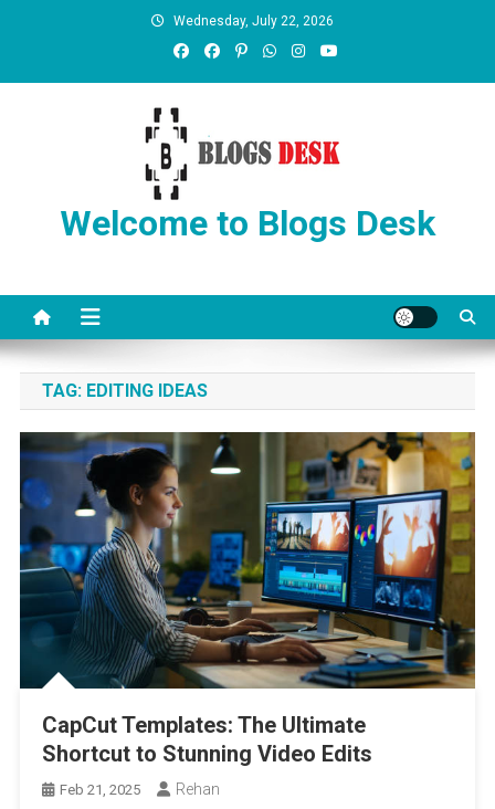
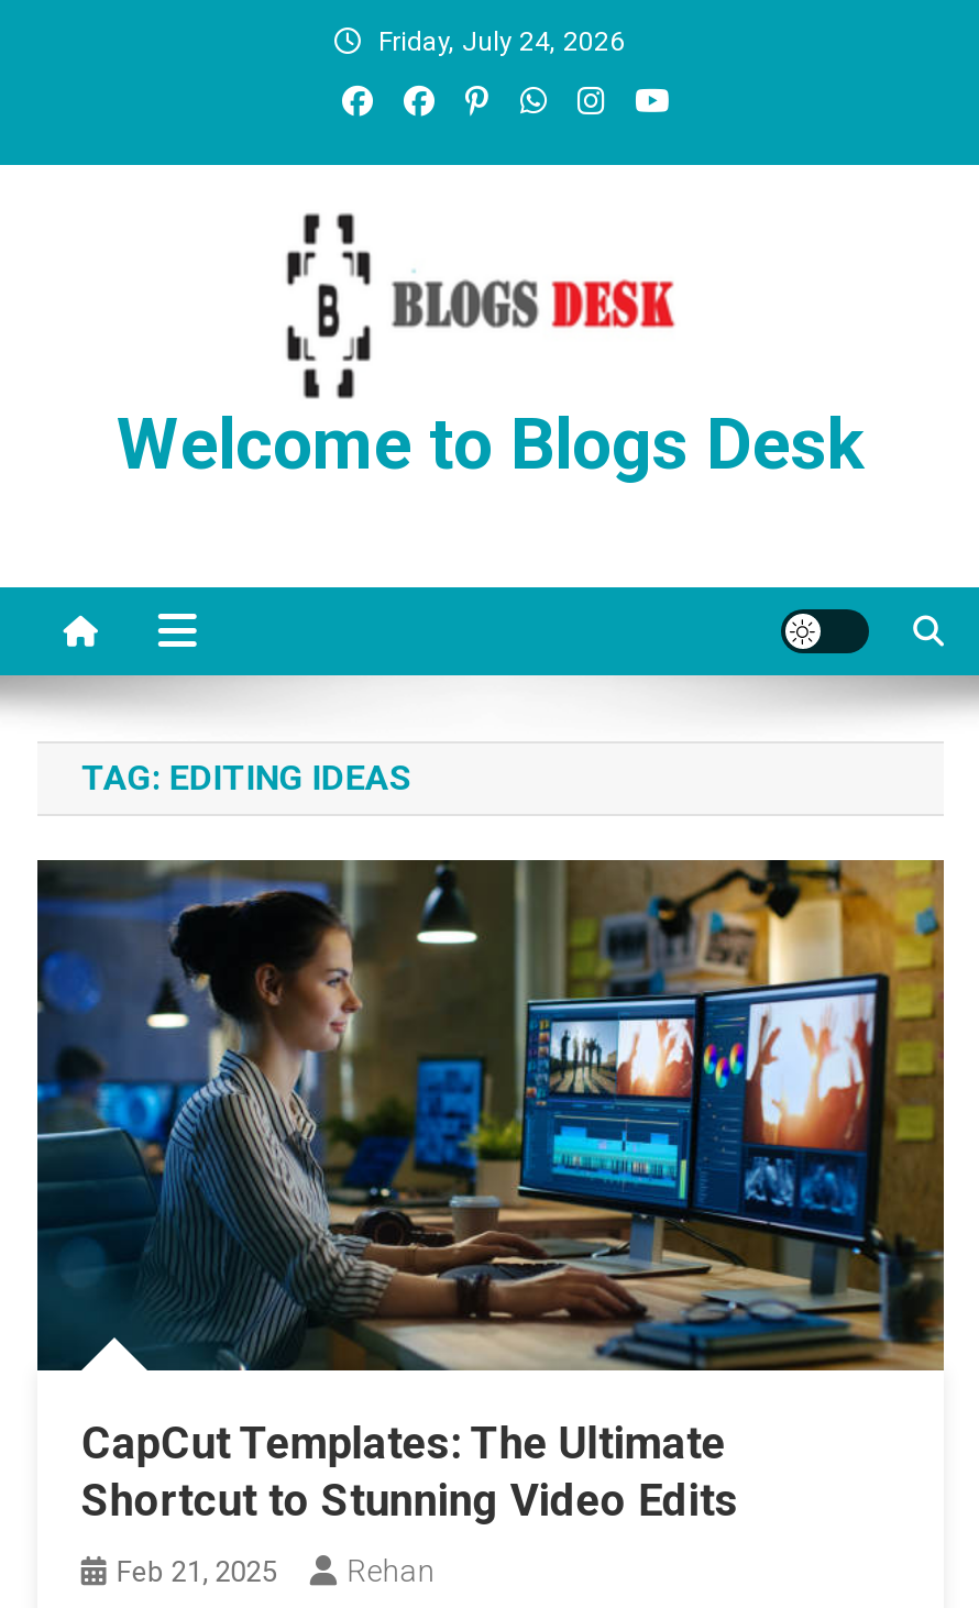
- Wednesday, July 22, 2026
+ Friday, July 24, 2026
